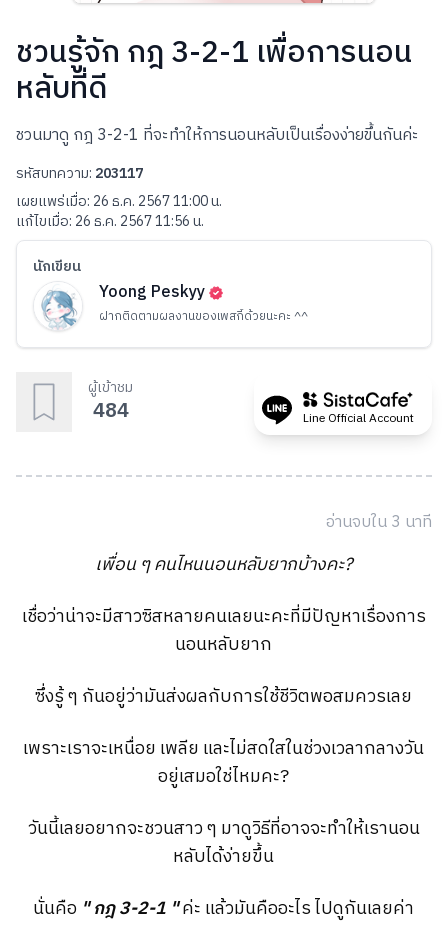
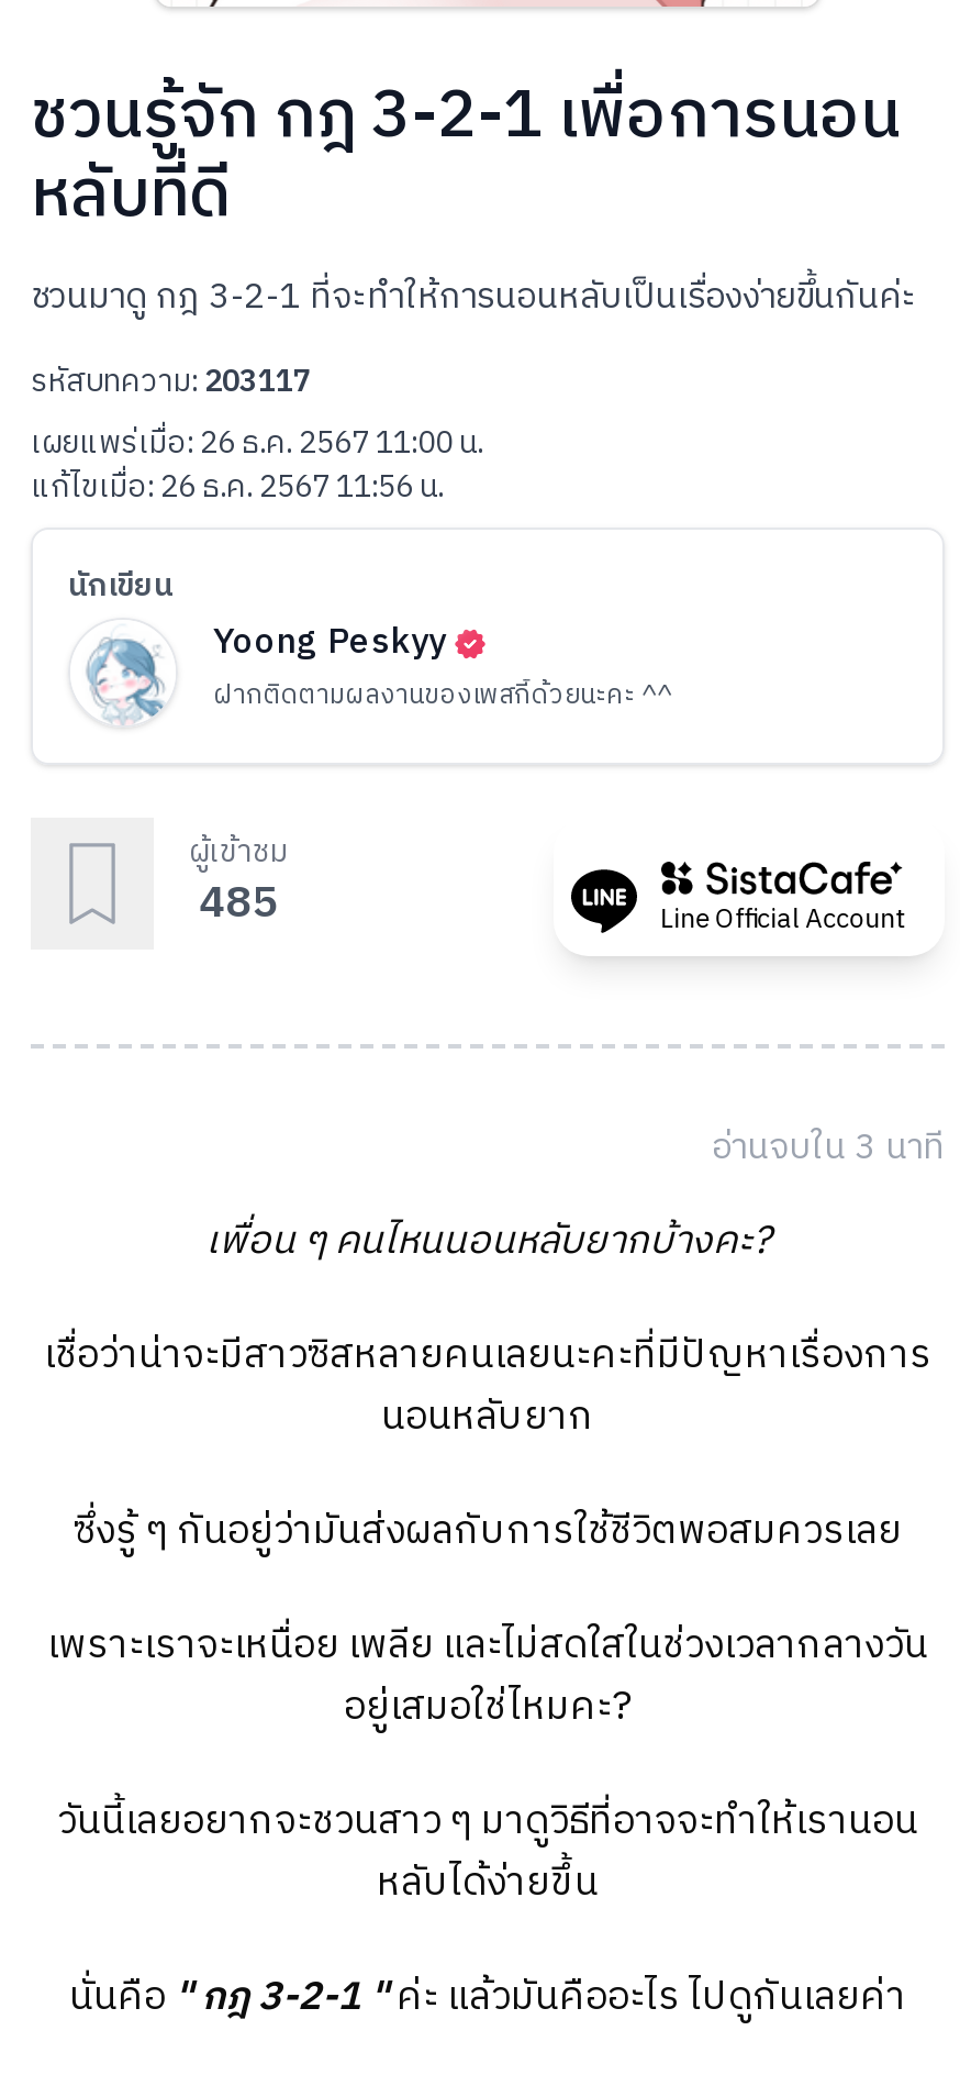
- 484
+ 485
